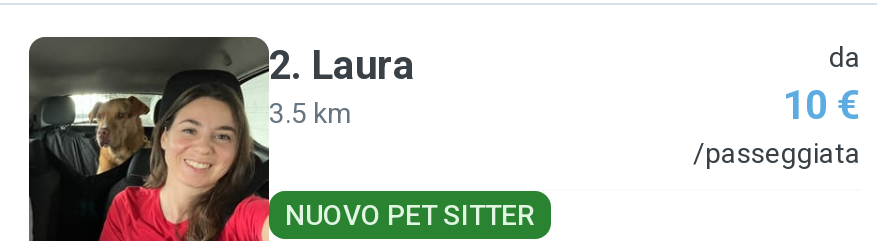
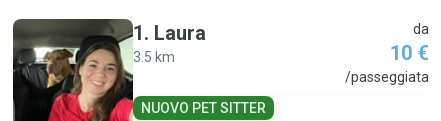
- 2. Laura
+ 1. Laura
